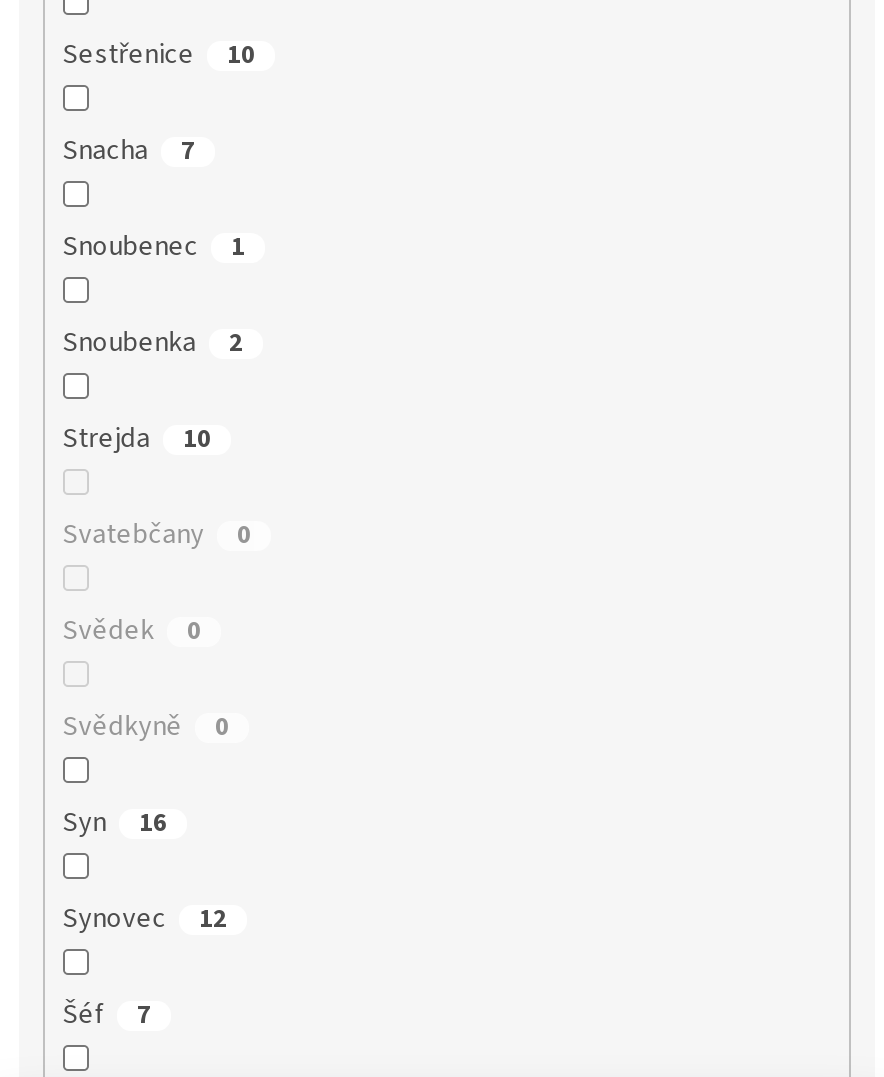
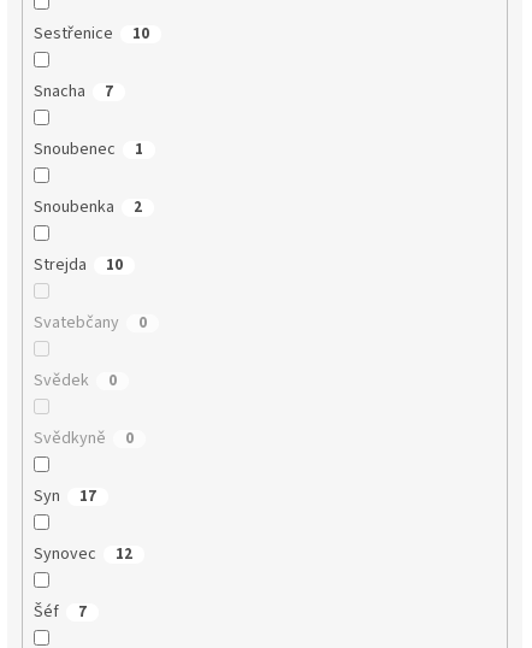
- Syn 16
+ Syn 17
